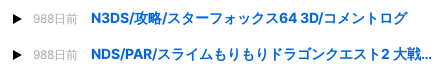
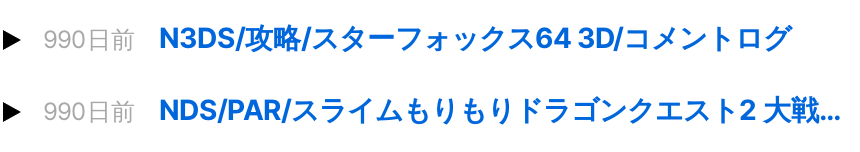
- 988日前 N3DS/攻略/スターフォックス64 3D/コメントログ
+ 990日前 N3DS/攻略/スターフォックス64 3D/コメントログ

- 988日前
+ 990日前
